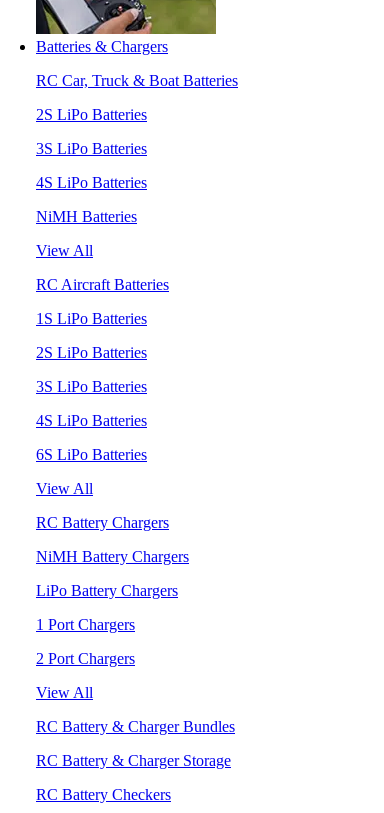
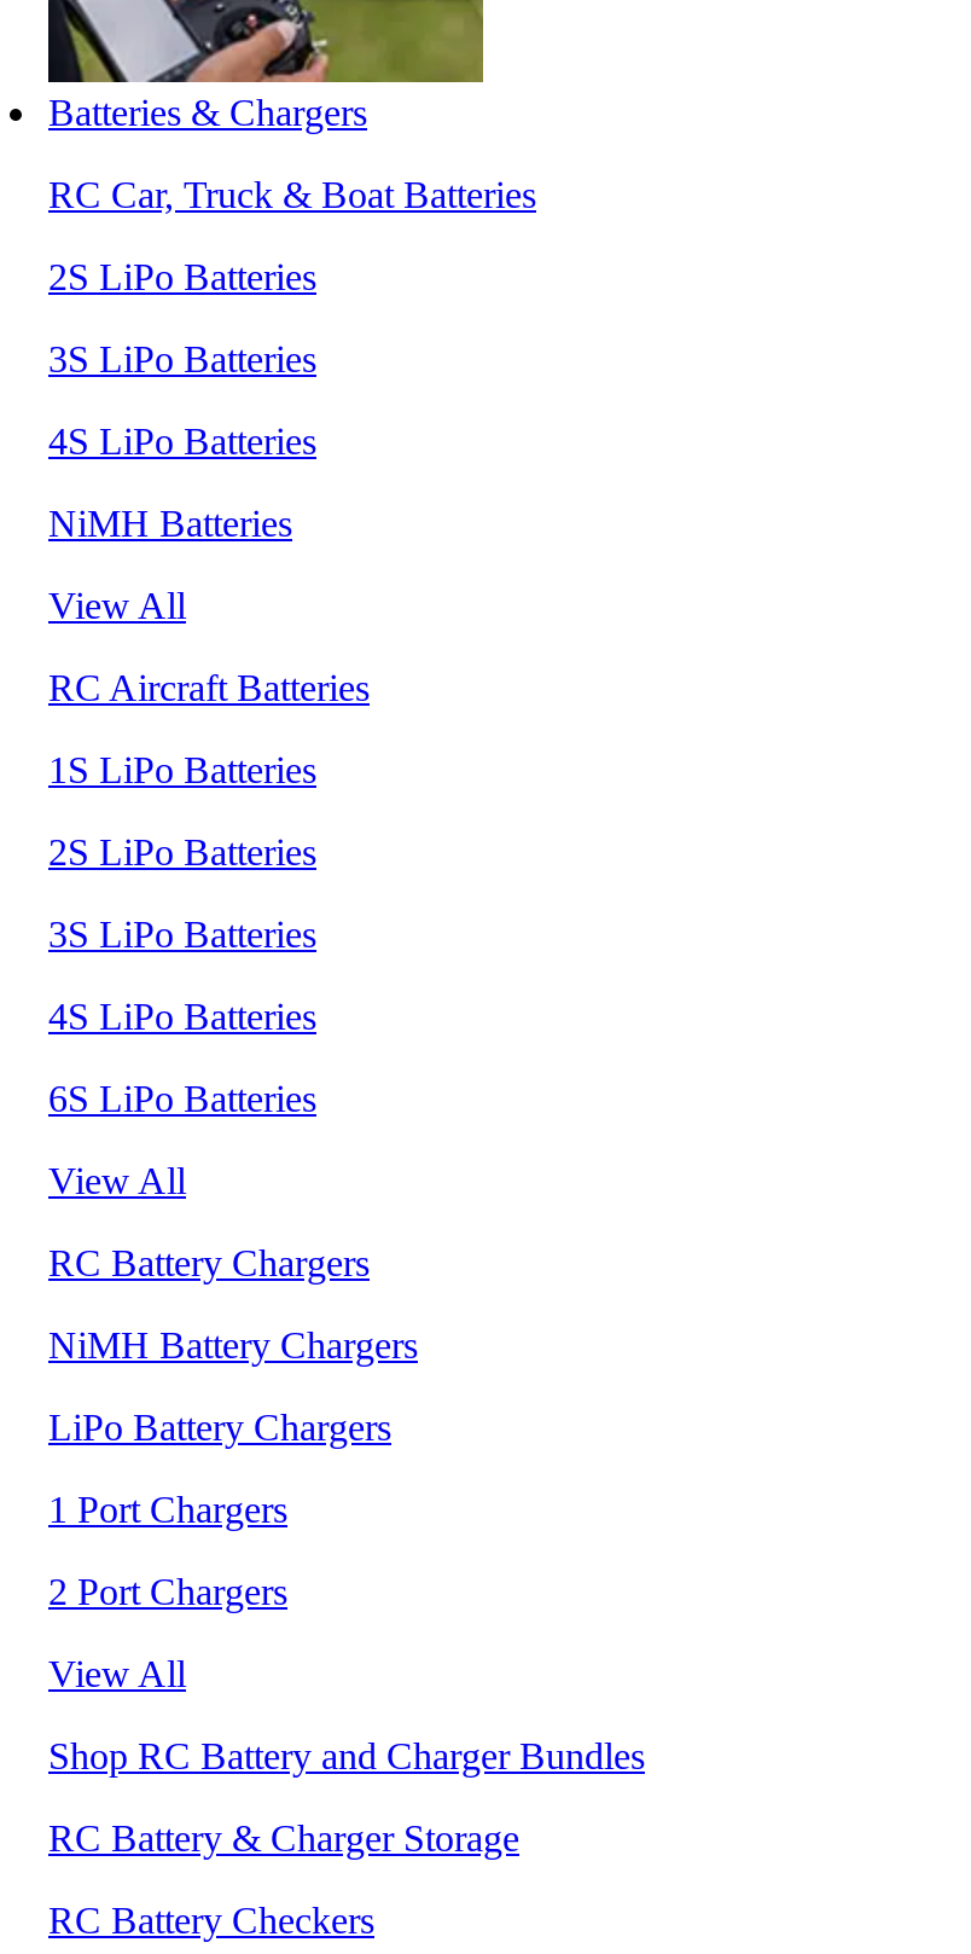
- RC Battery & Charger Bundles
+ Shop RC Battery and Charger Bundles
